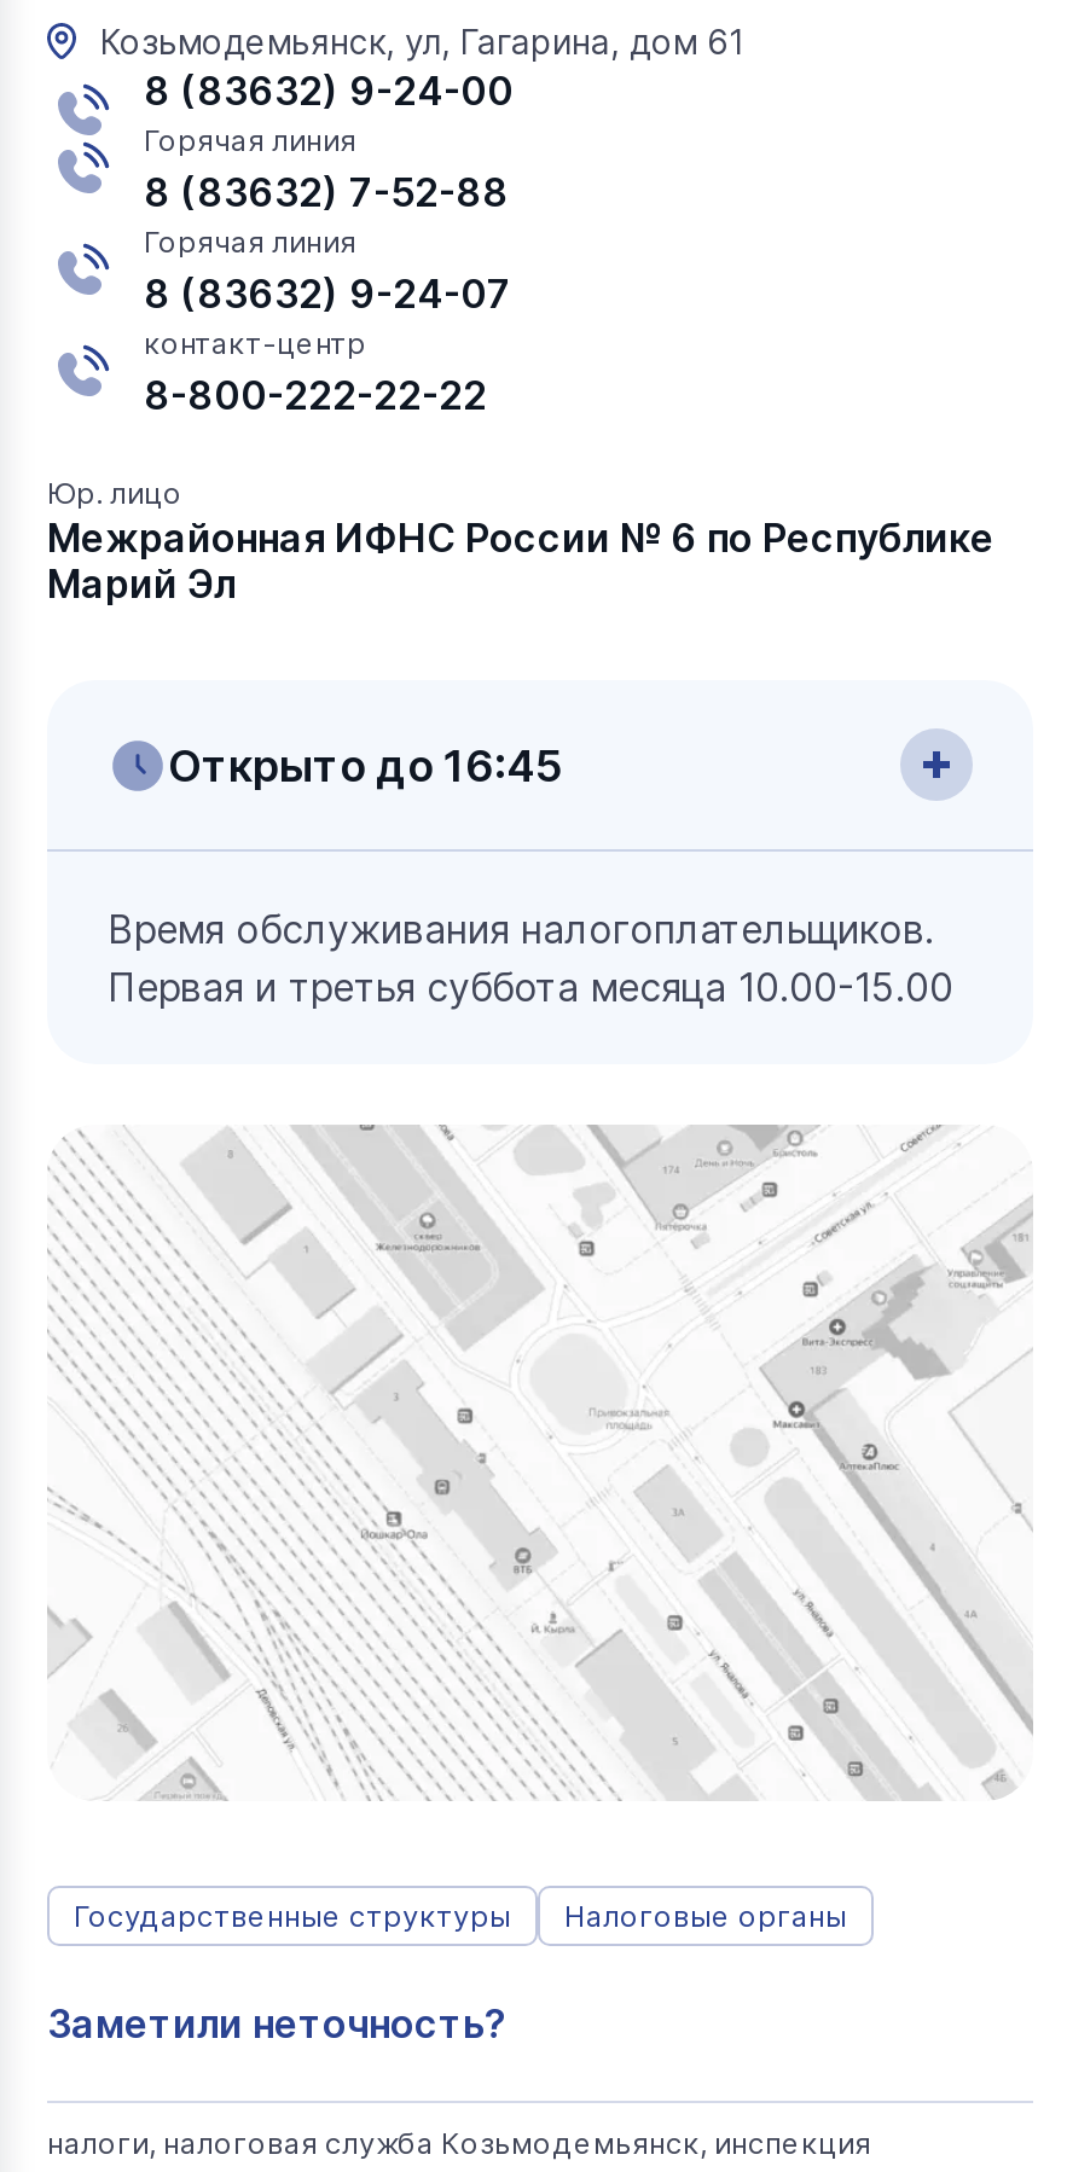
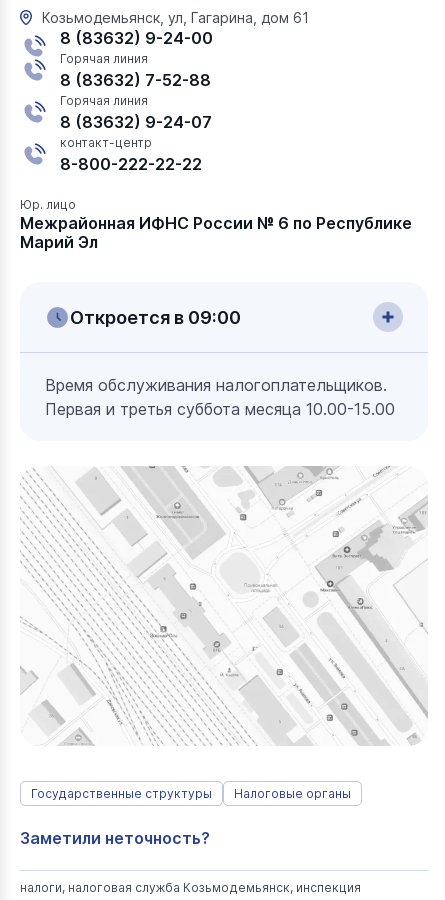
- Открыто до 16:45
+ Откроется в 09:00
